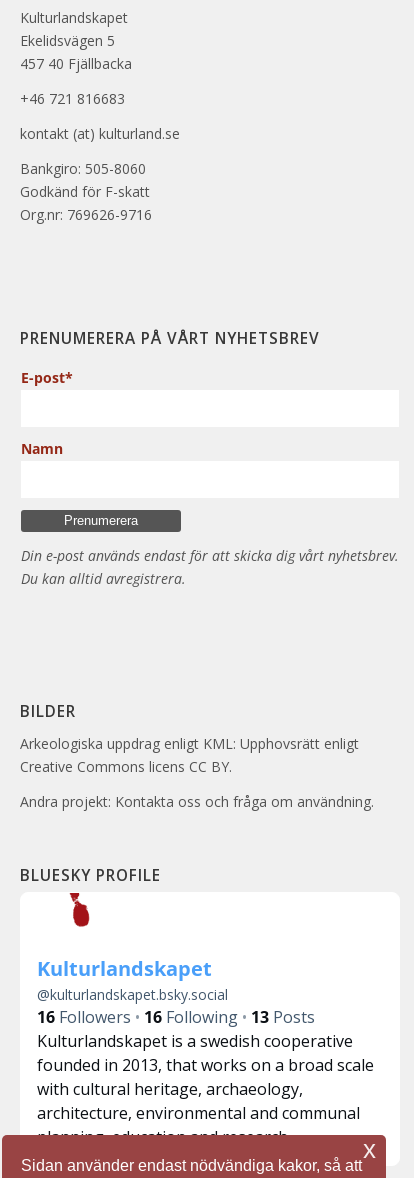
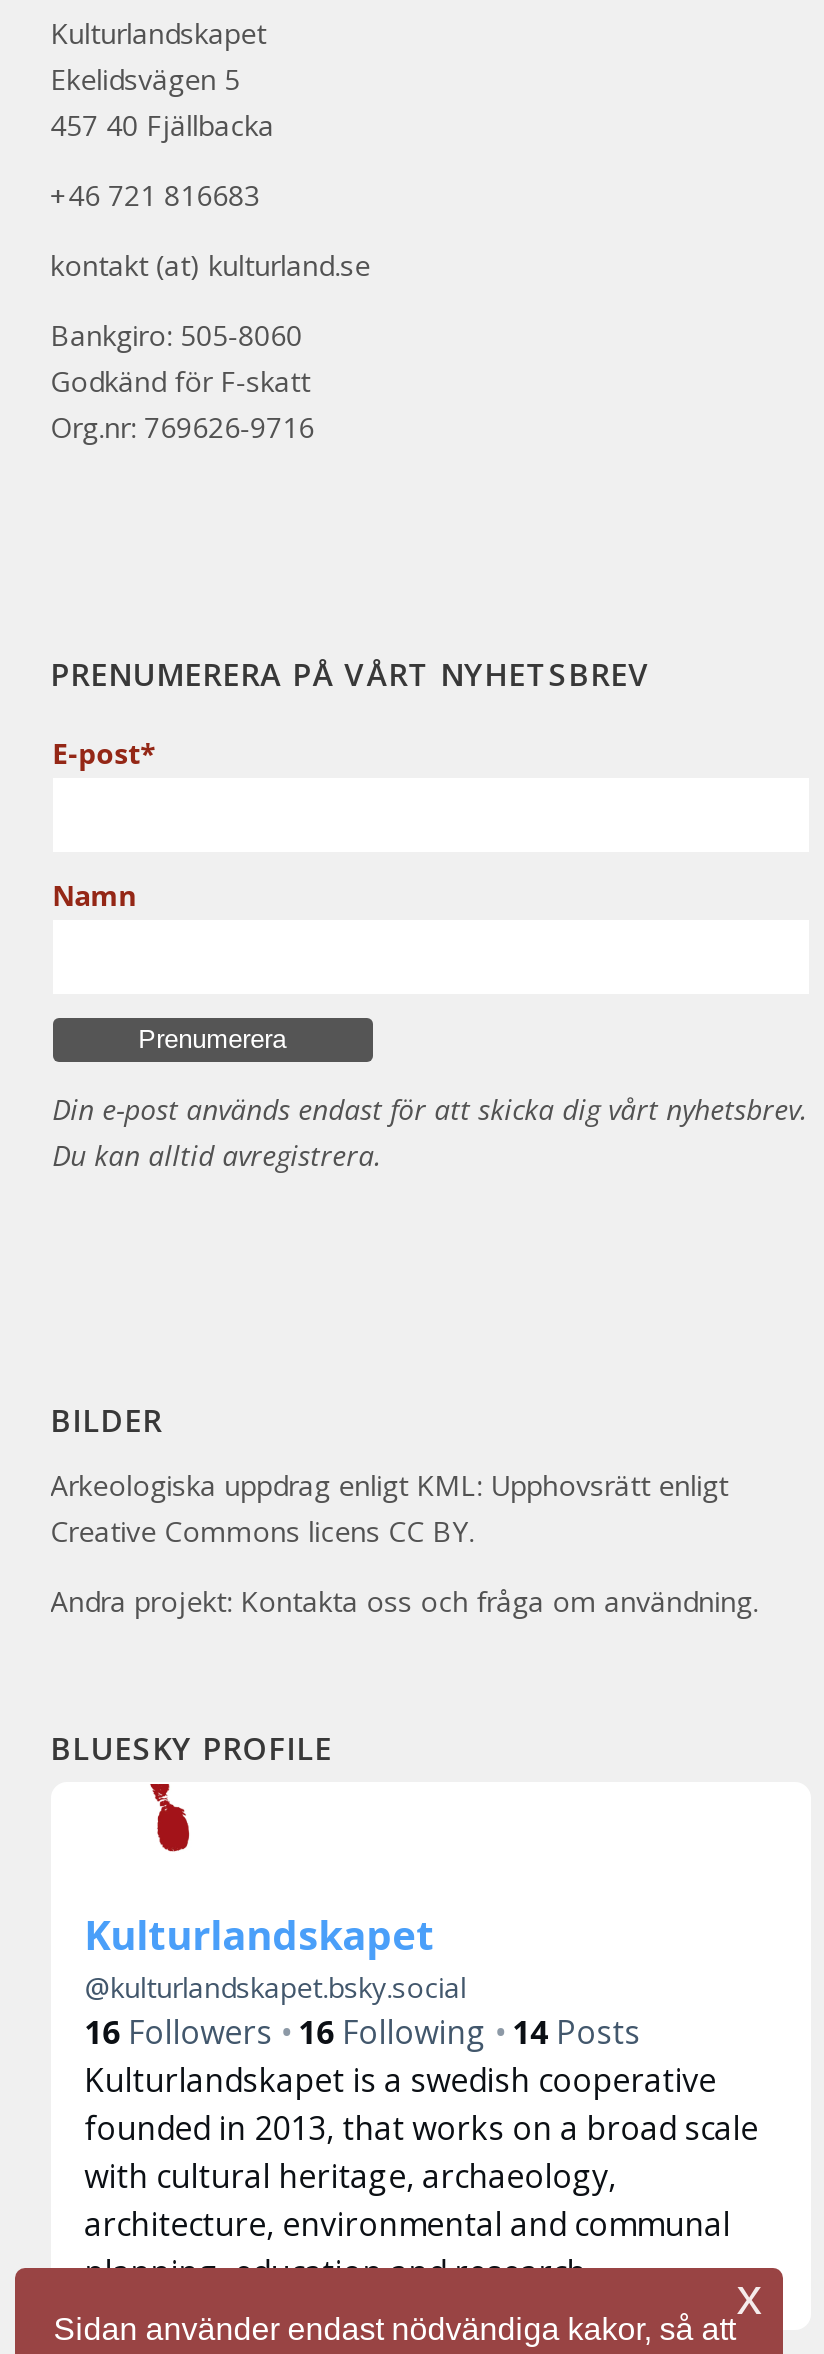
- 16 Followers 16 Following 13 Posts
+ 16 Followers 16 Following 14 Posts
